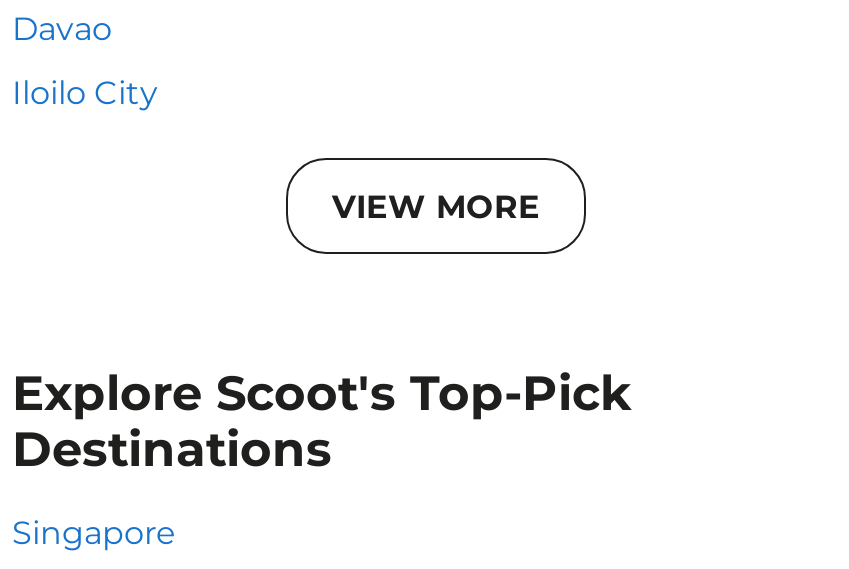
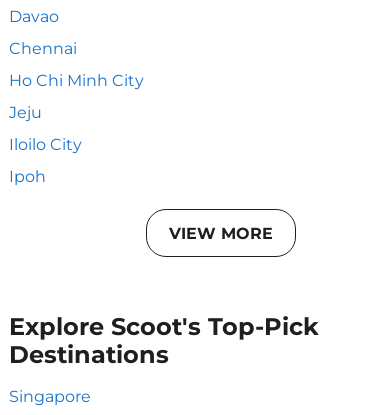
+ Chennai
+ Ho Chi Minh City
+ Jeju

+ Ipoh
